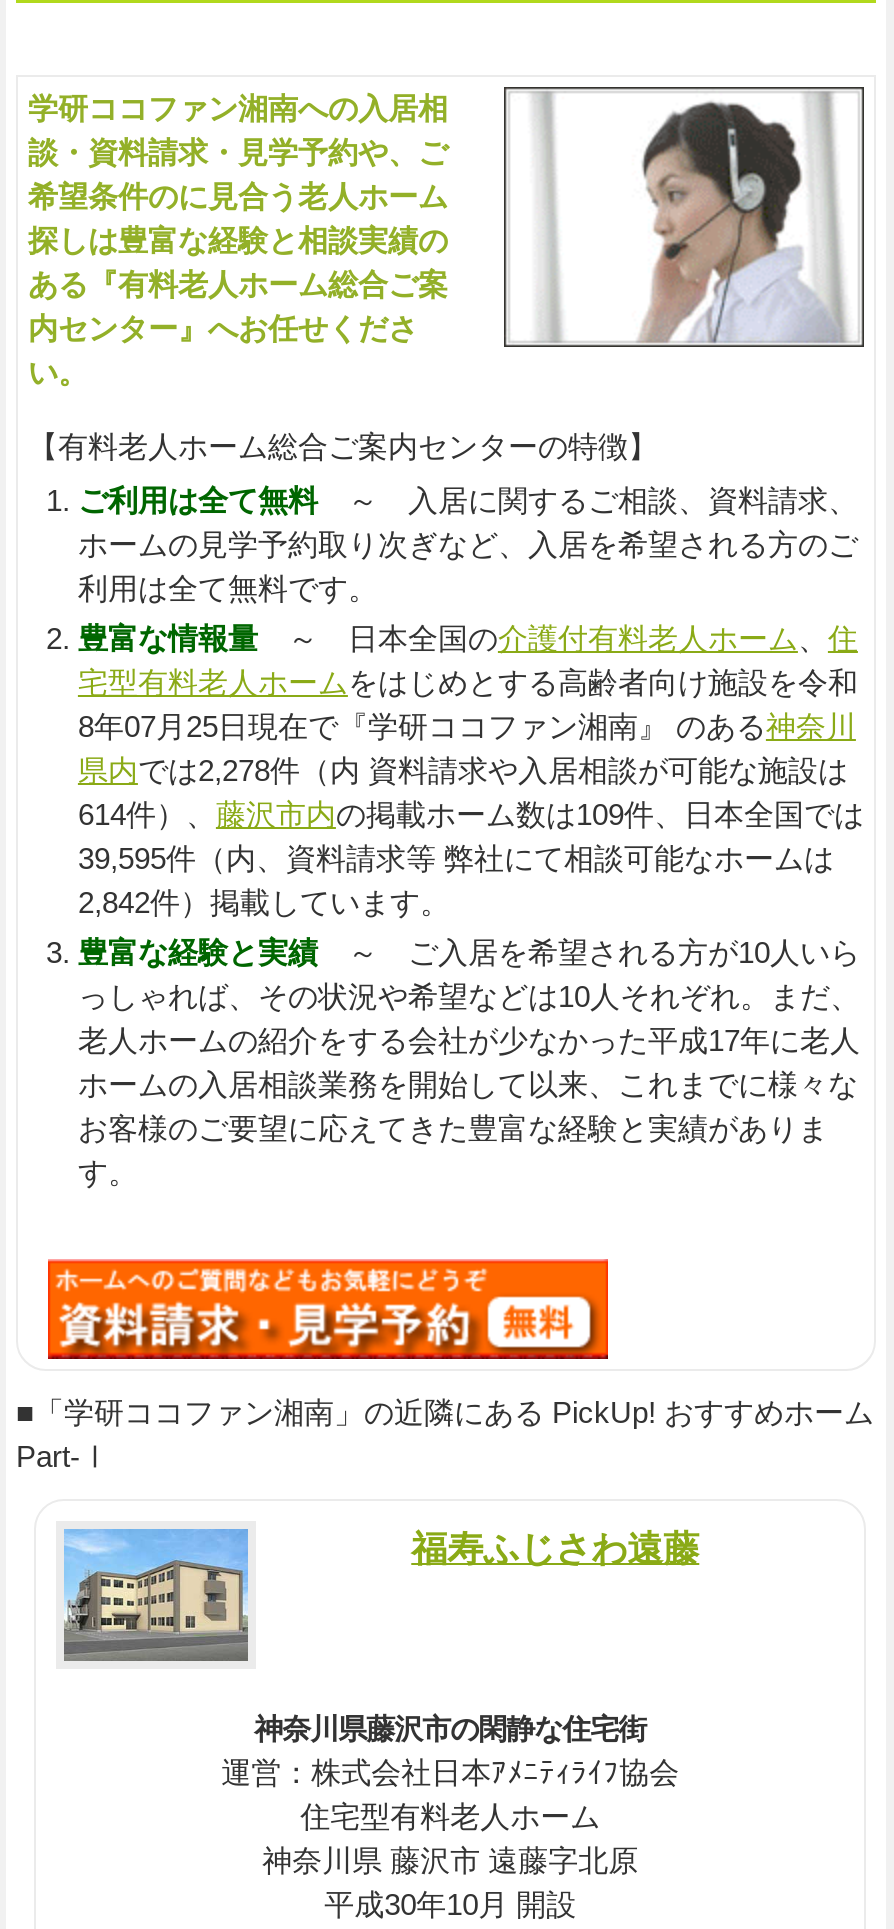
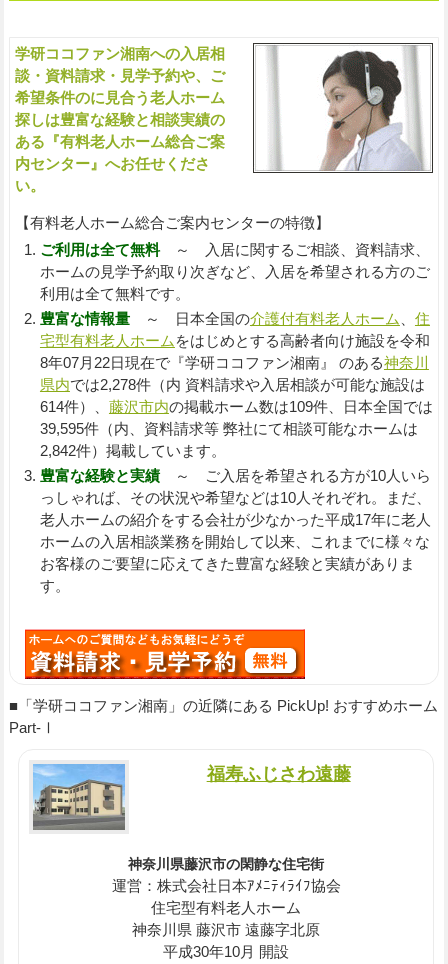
- 8年07月25日現在で『学研ココファン湘南』 のある神奈川
+ 8年07月22日現在で『学研ココファン湘南』 のある神奈川
